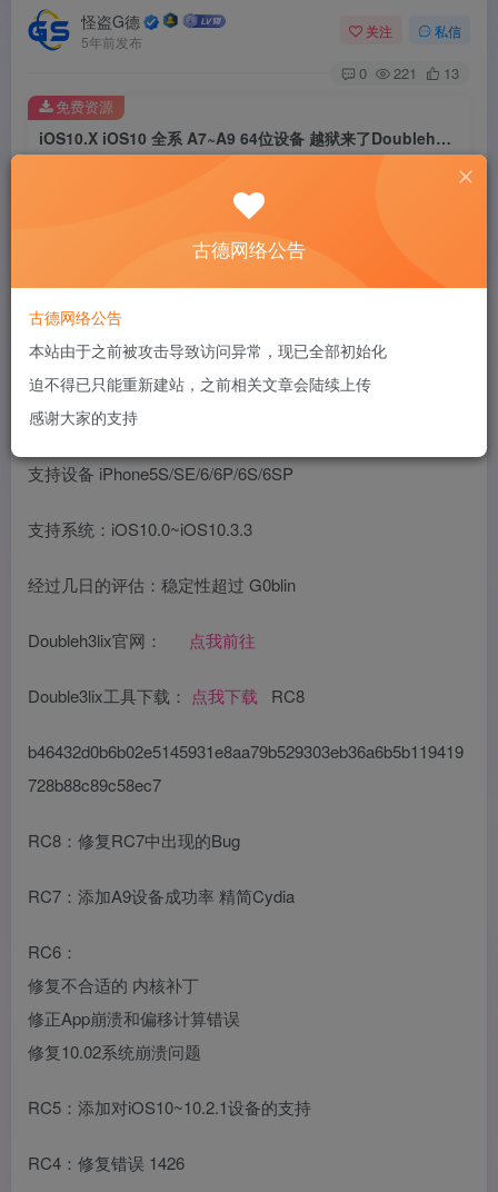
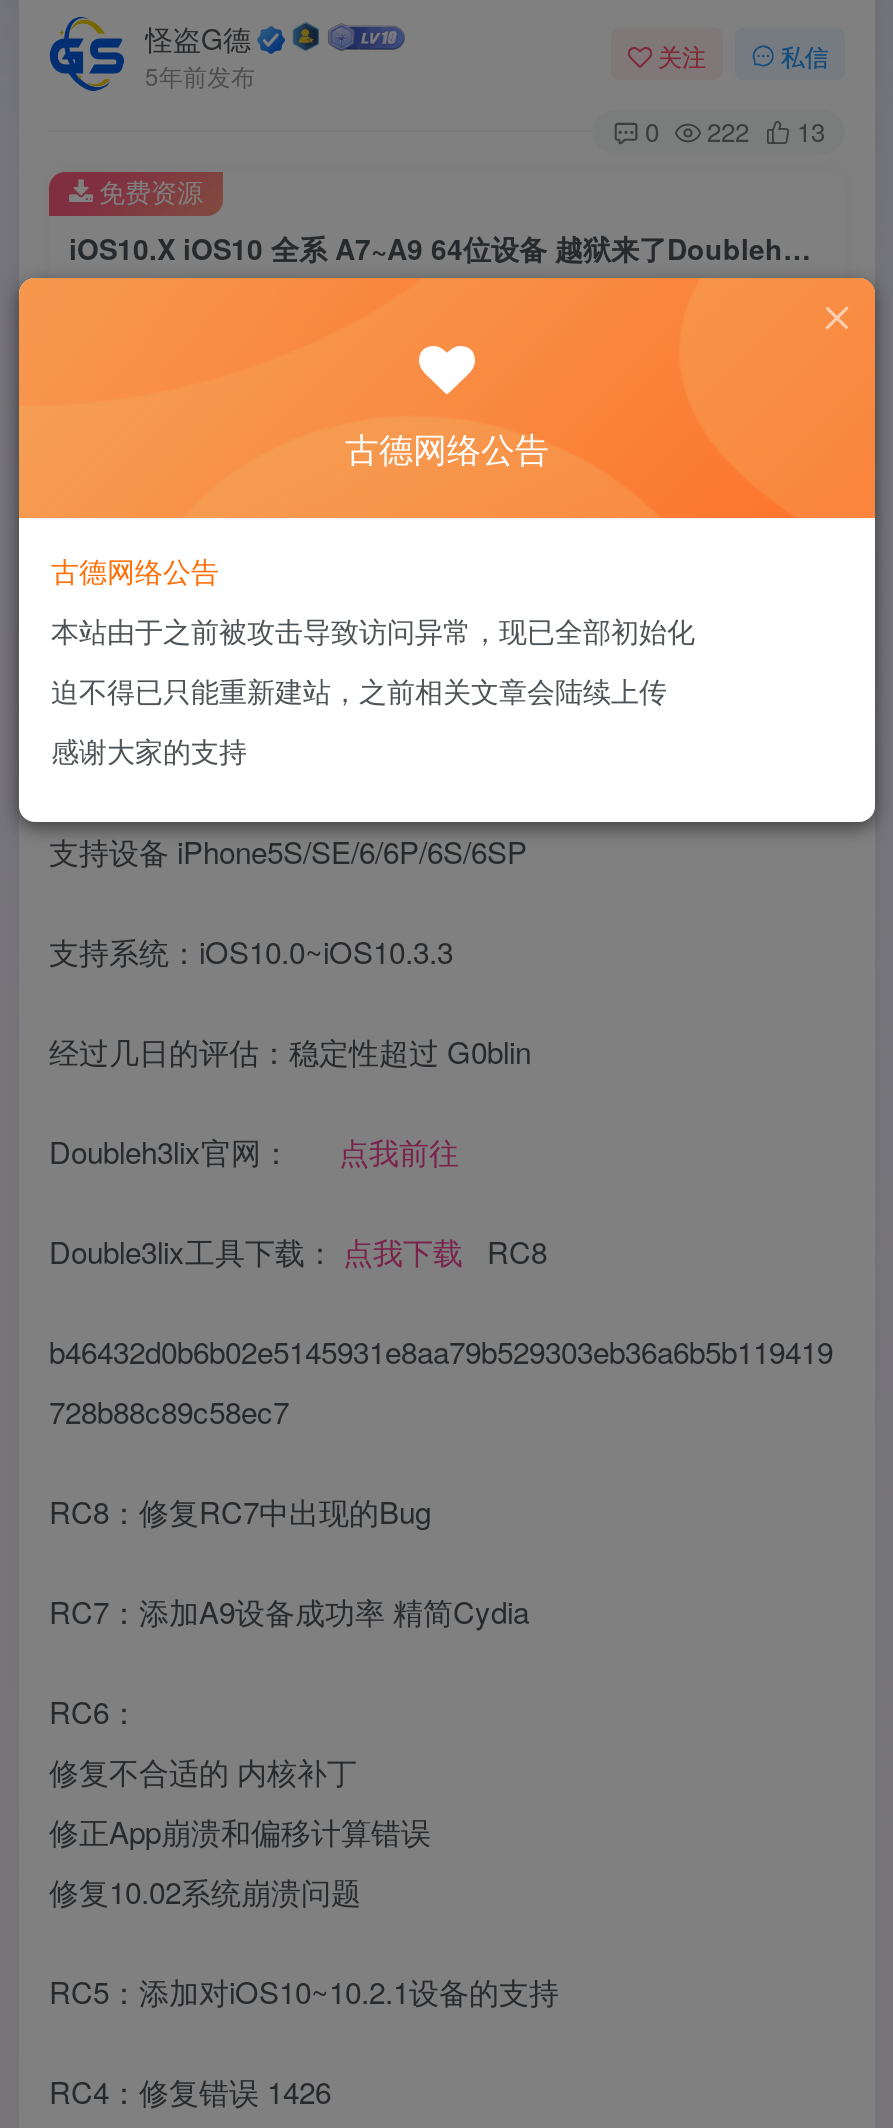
- 0 221 13
+ 0 222 13
